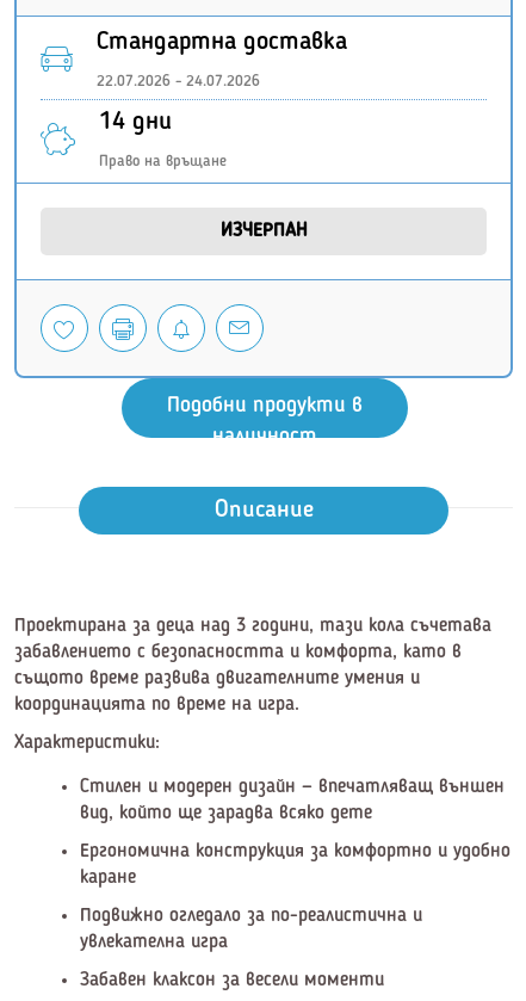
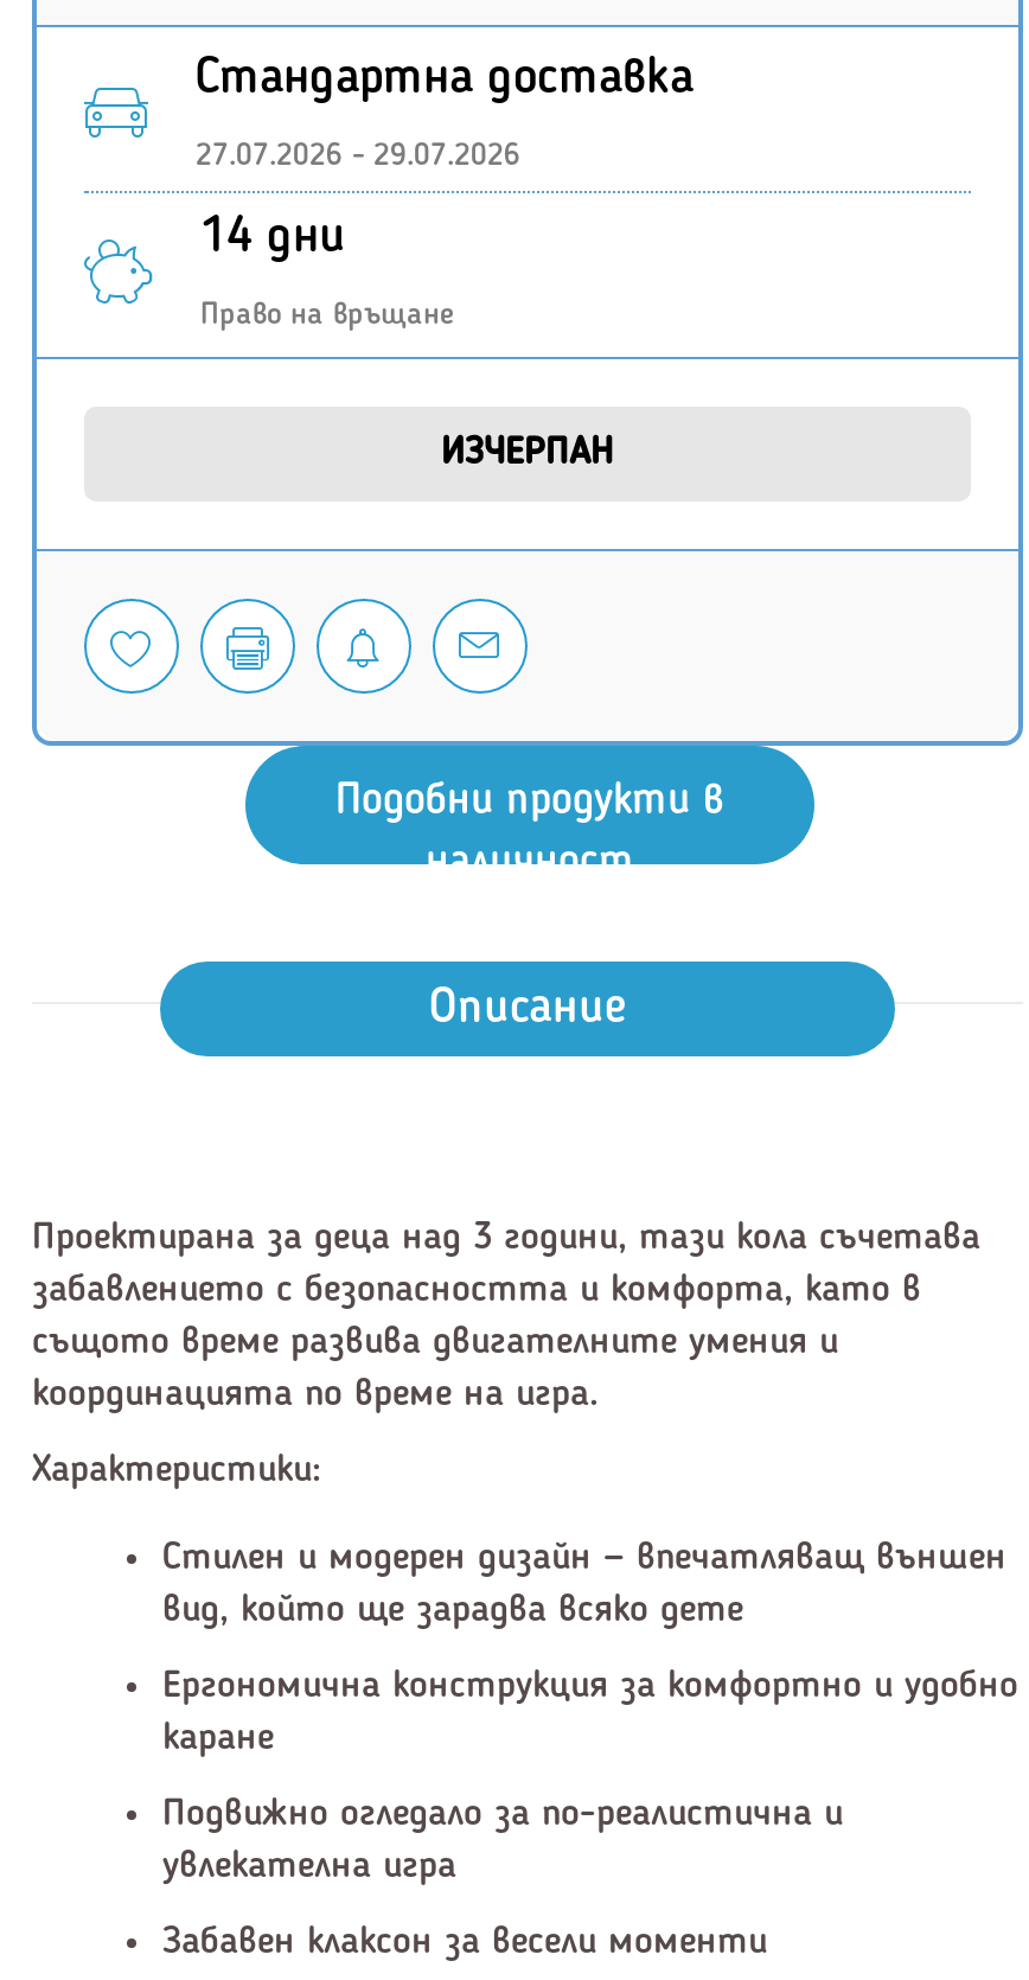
- 22.07.2026 - 24.07.2026
+ 27.07.2026 - 29.07.2026
